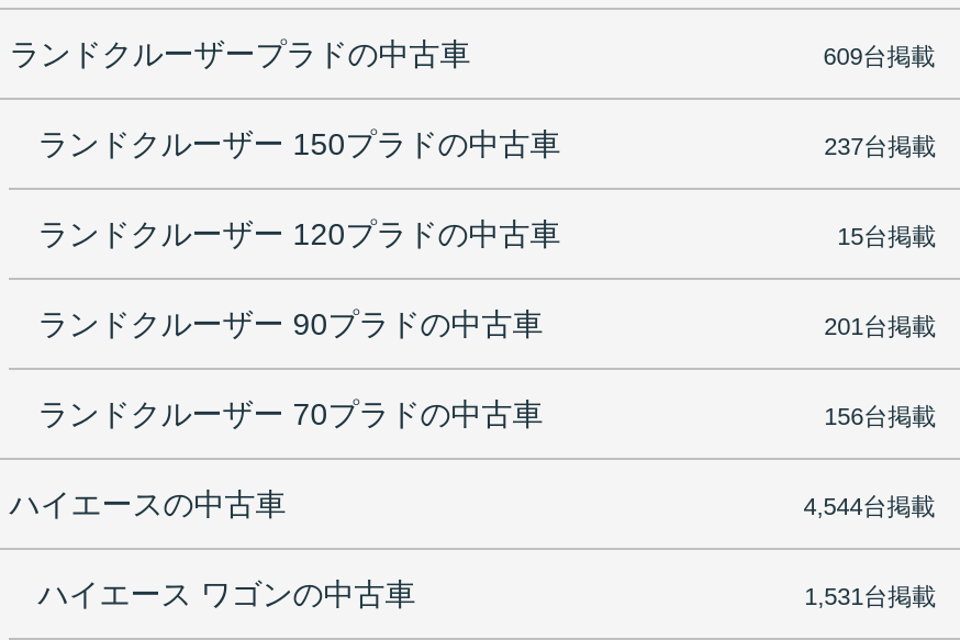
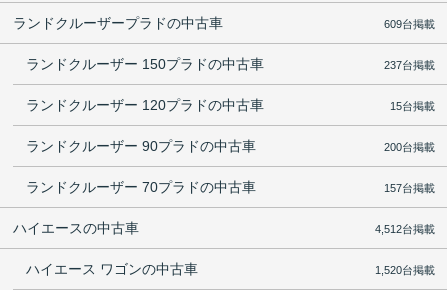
- 201台掲載
+ 200台掲載

- 156台掲載
+ 157台掲載

- 4,544台掲載
+ 4,512台掲載

- 1,531台掲載
+ 1,520台掲載
